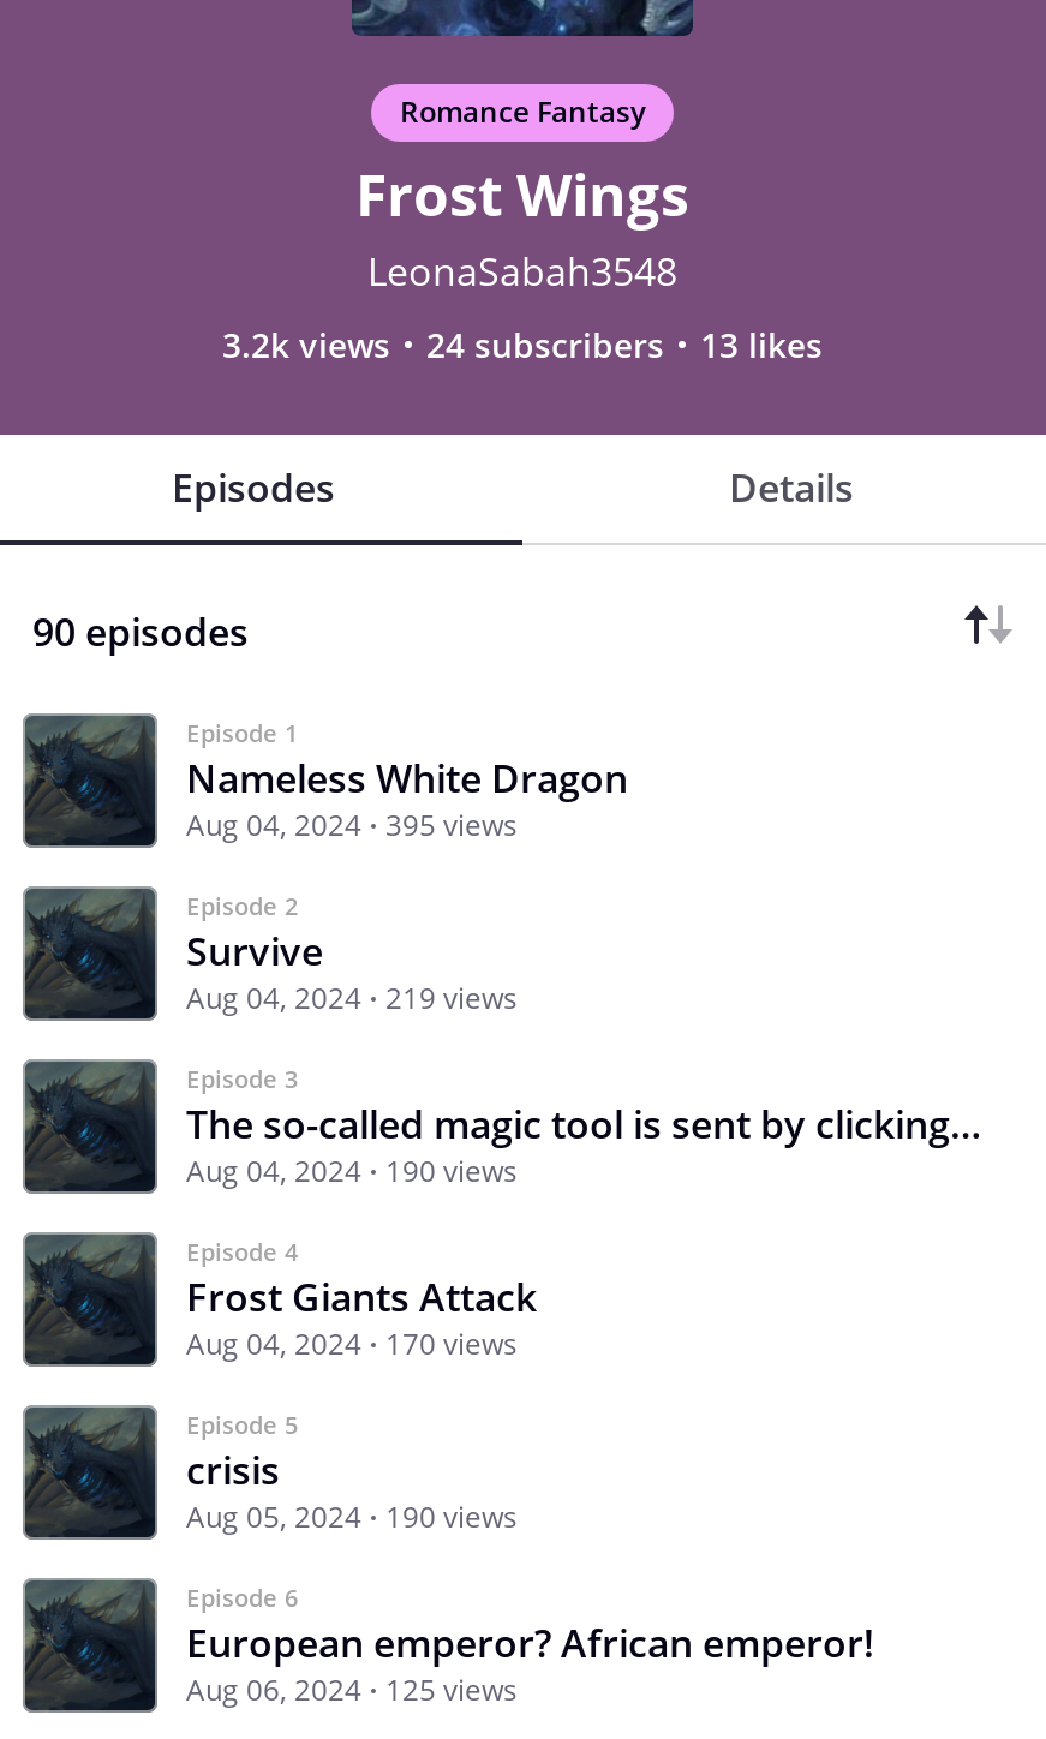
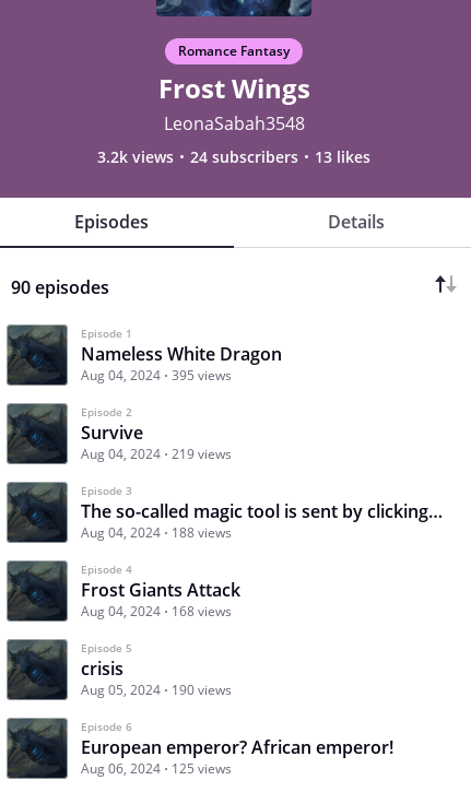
- Aug 04, 2024 190 views
+ Aug 04, 2024 188 views

- Aug 04, 2024 170 views
+ Aug 04, 2024 168 views
